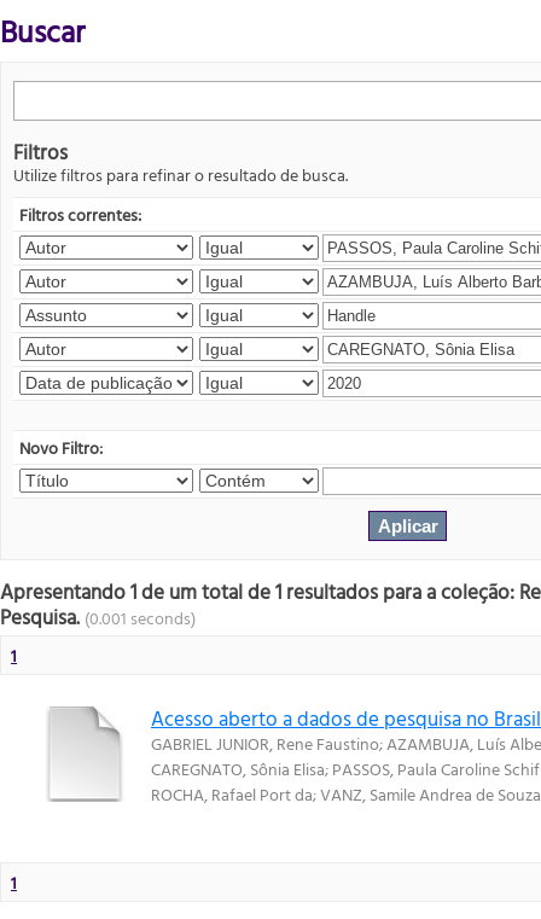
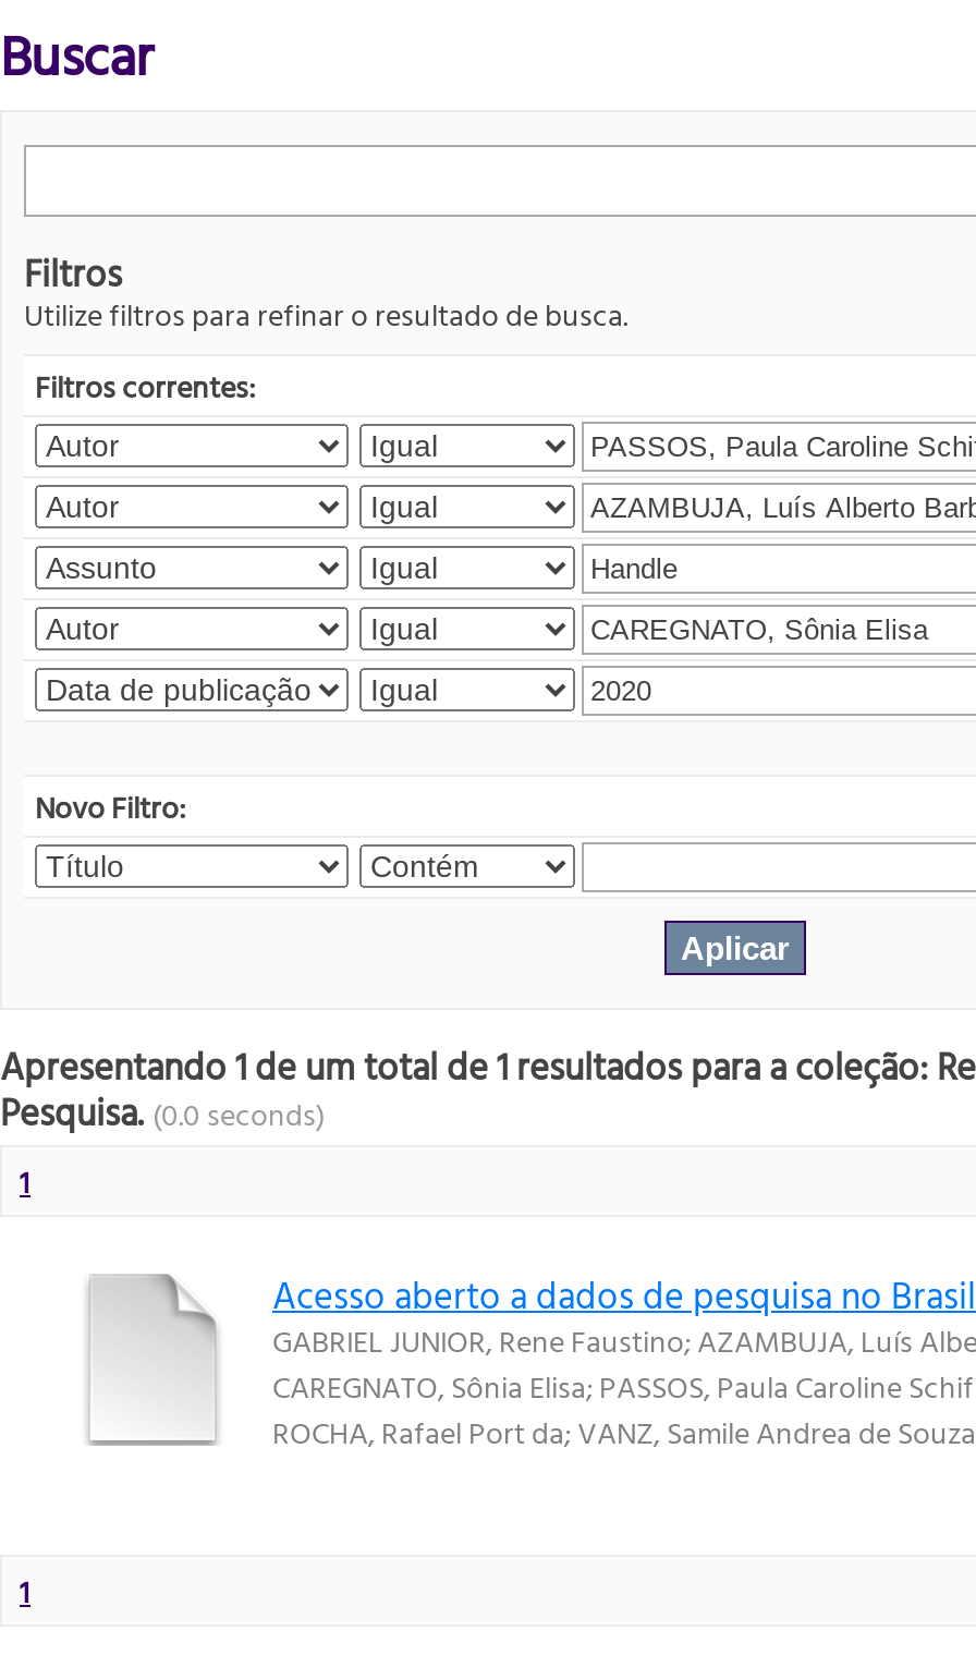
- Pesquisa. (0.001 seconds)
+ Pesquisa. (0.0 seconds)
